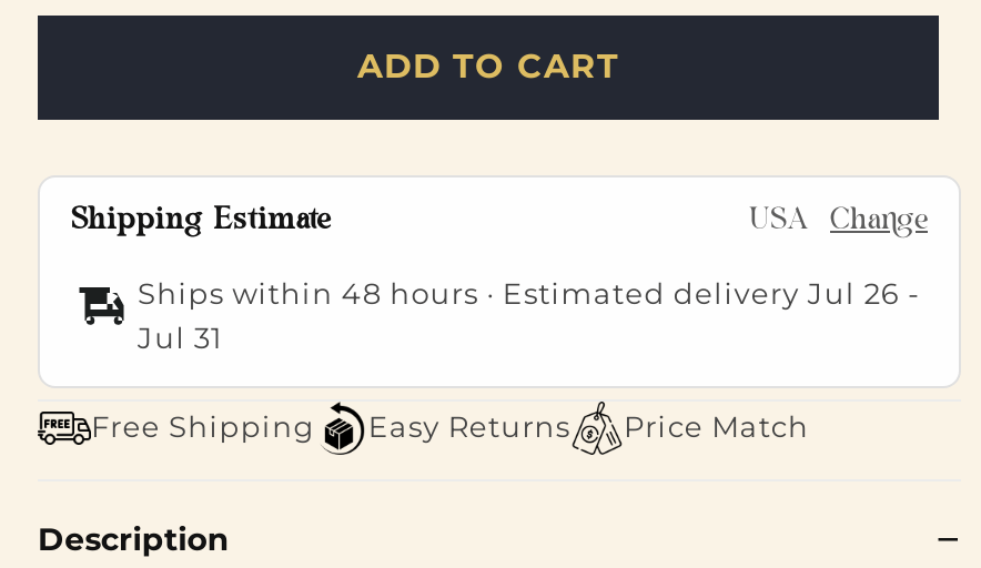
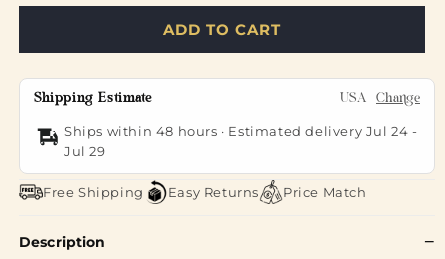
- Ships within 48 hours · Estimated delivery Jul 26 -
+ Ships within 48 hours · Estimated delivery Jul 24 -

- Jul 31
+ Jul 29
